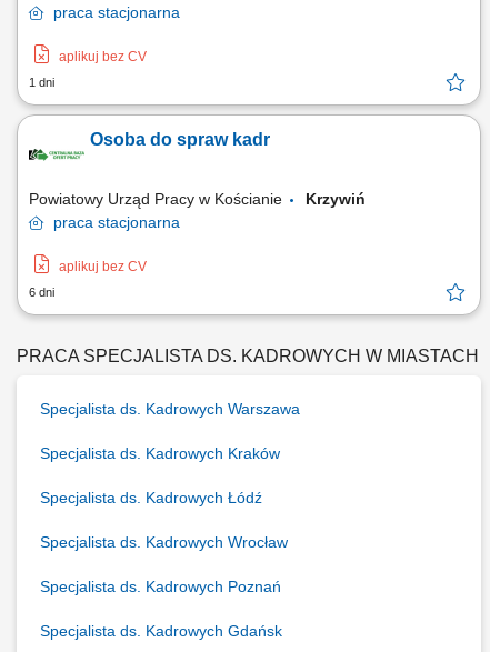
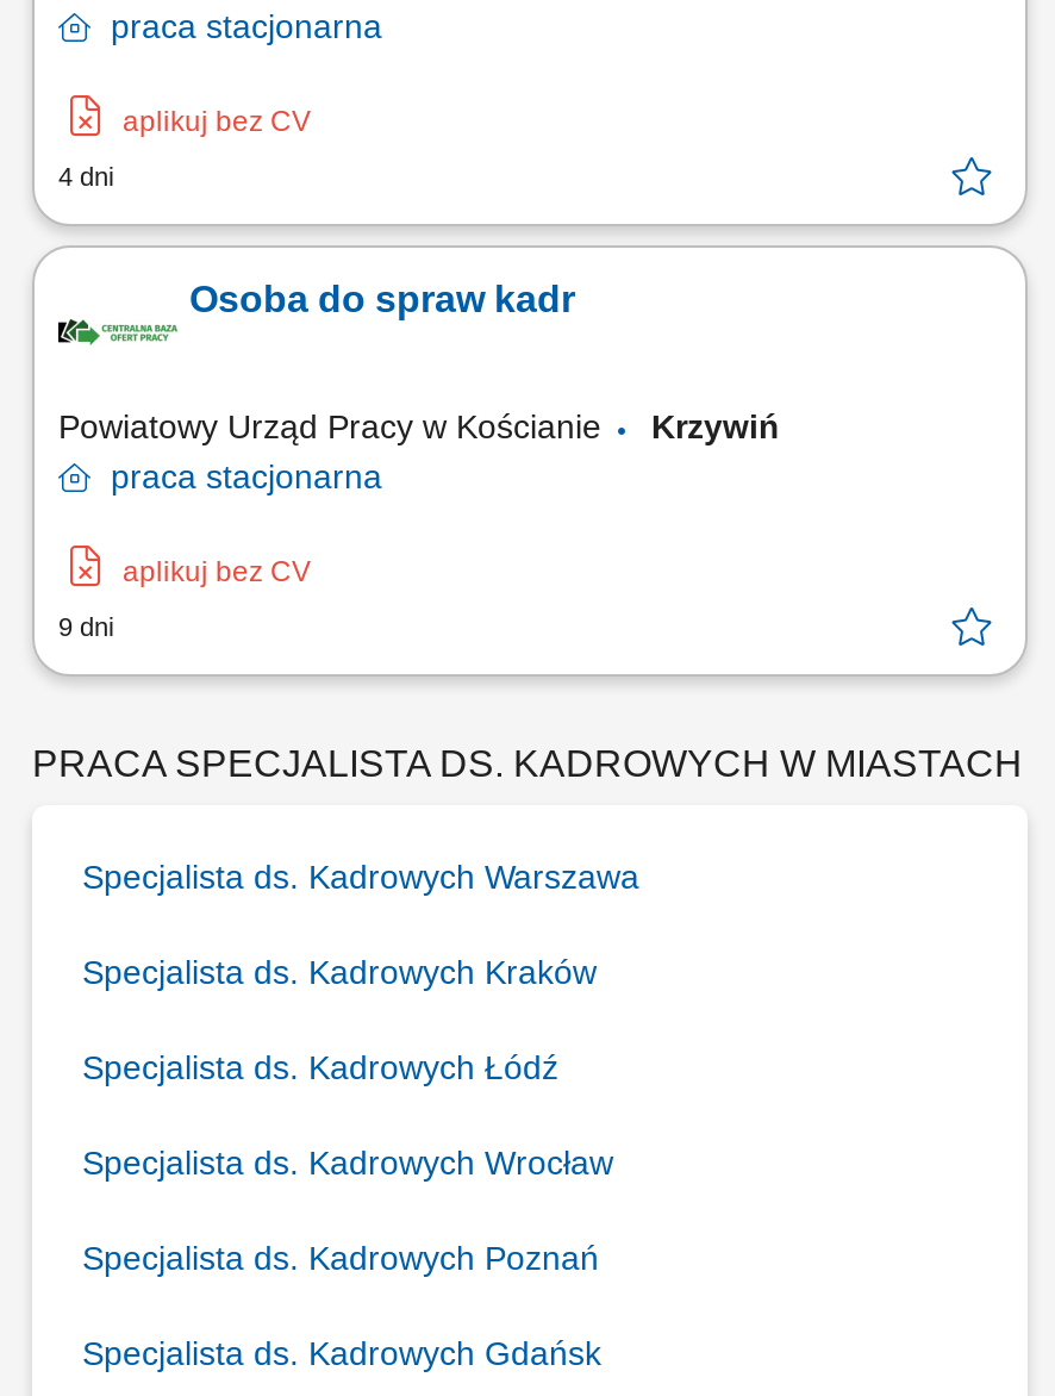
- 1 dni
+ 4 dni

- 6 dni
+ 9 dni
